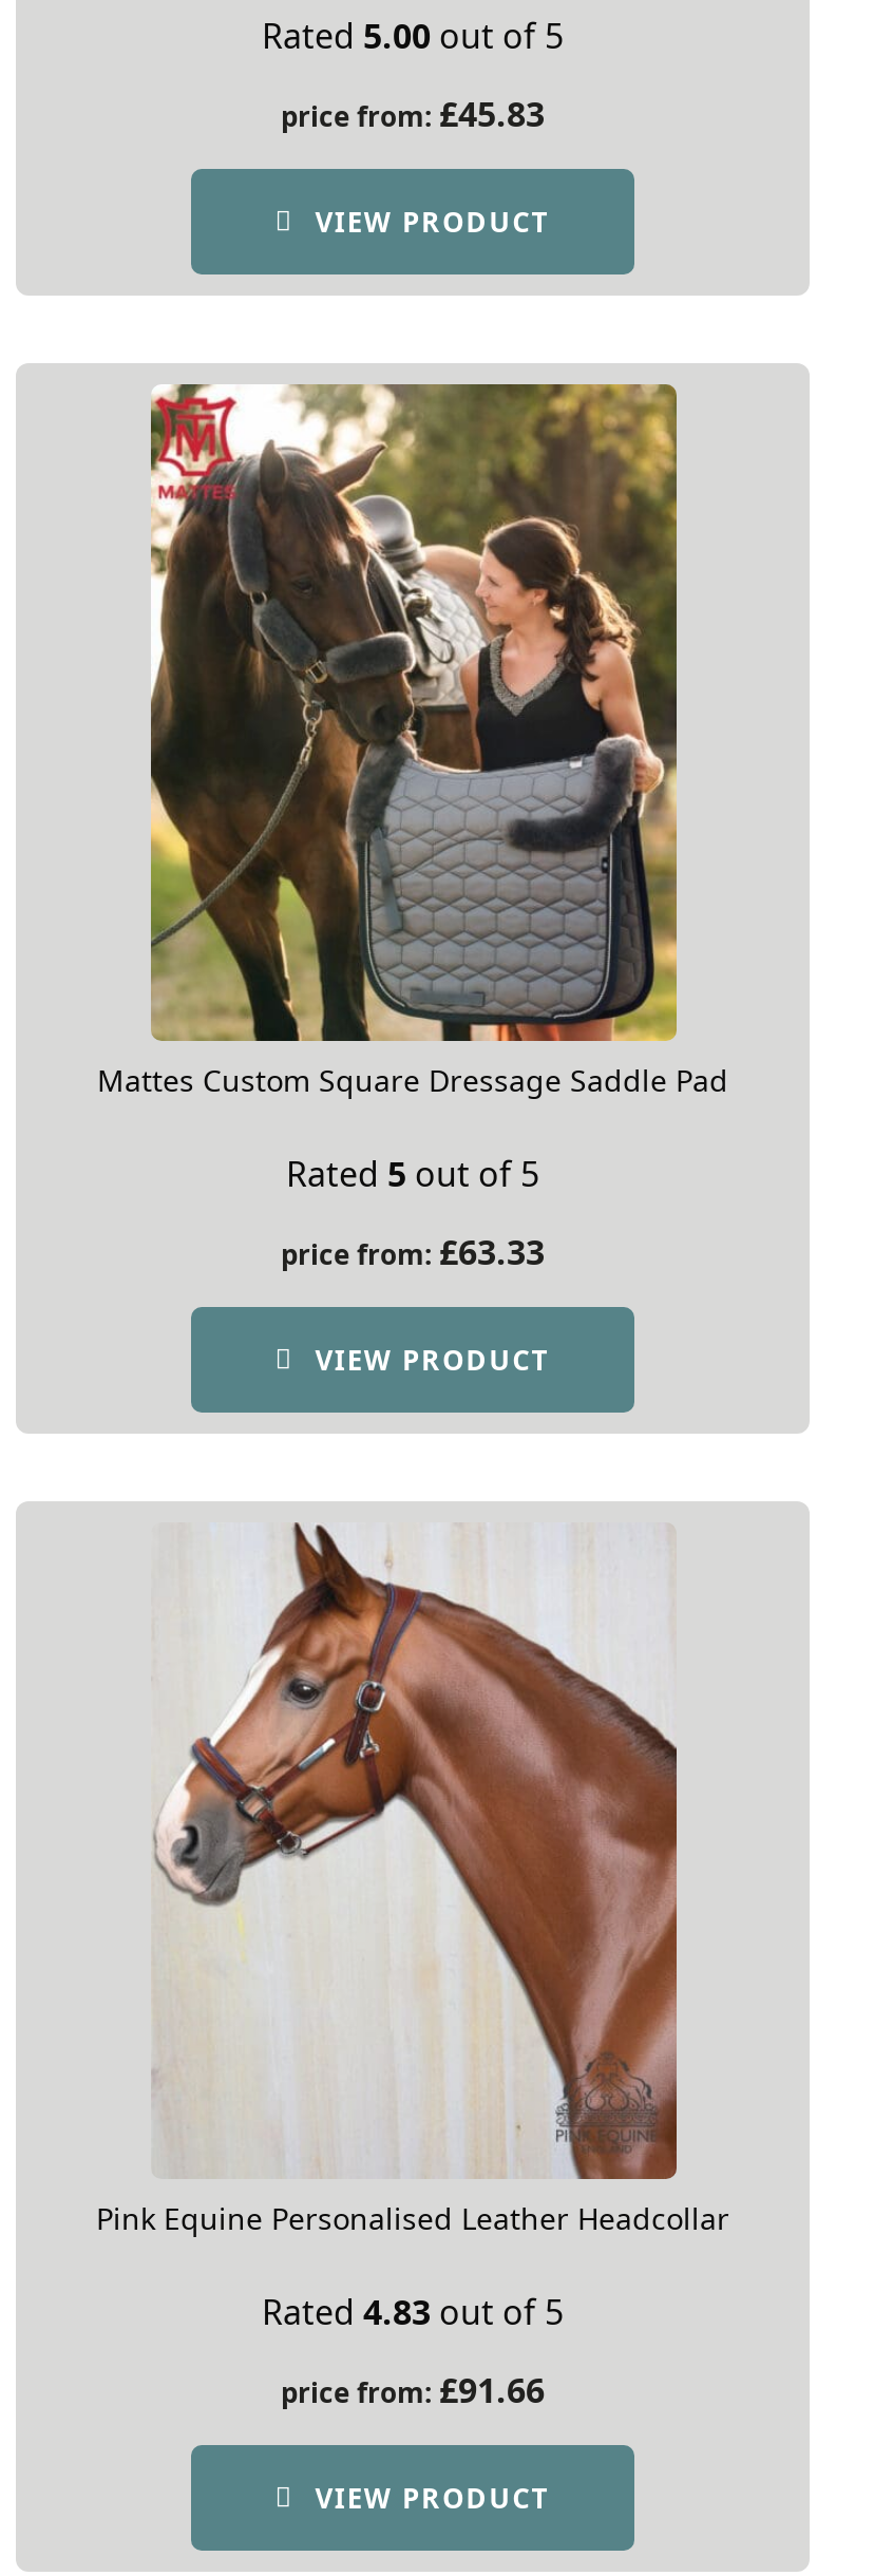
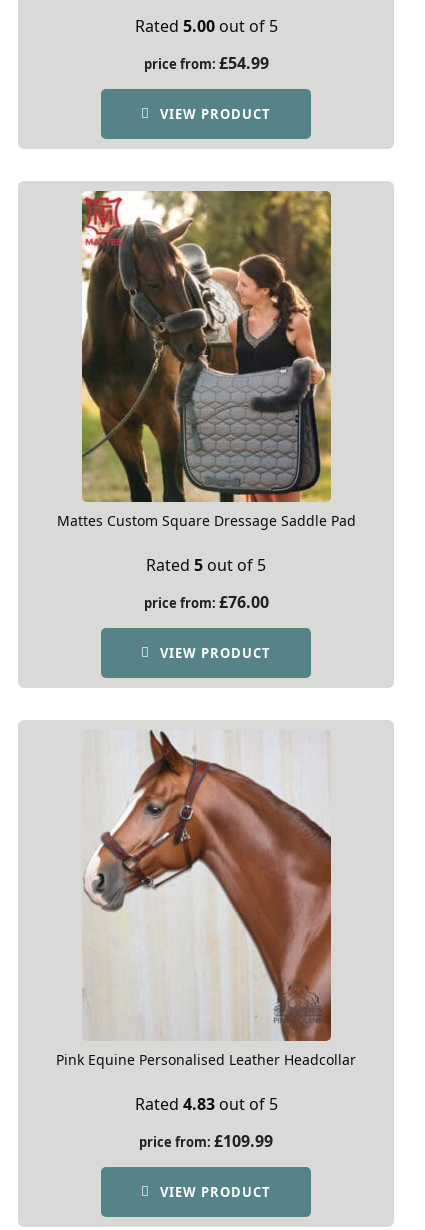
- price from: £45.83
+ price from: £54.99

- price from: £63.33
+ price from: £76.00

- price from: £91.66
+ price from: £109.99
